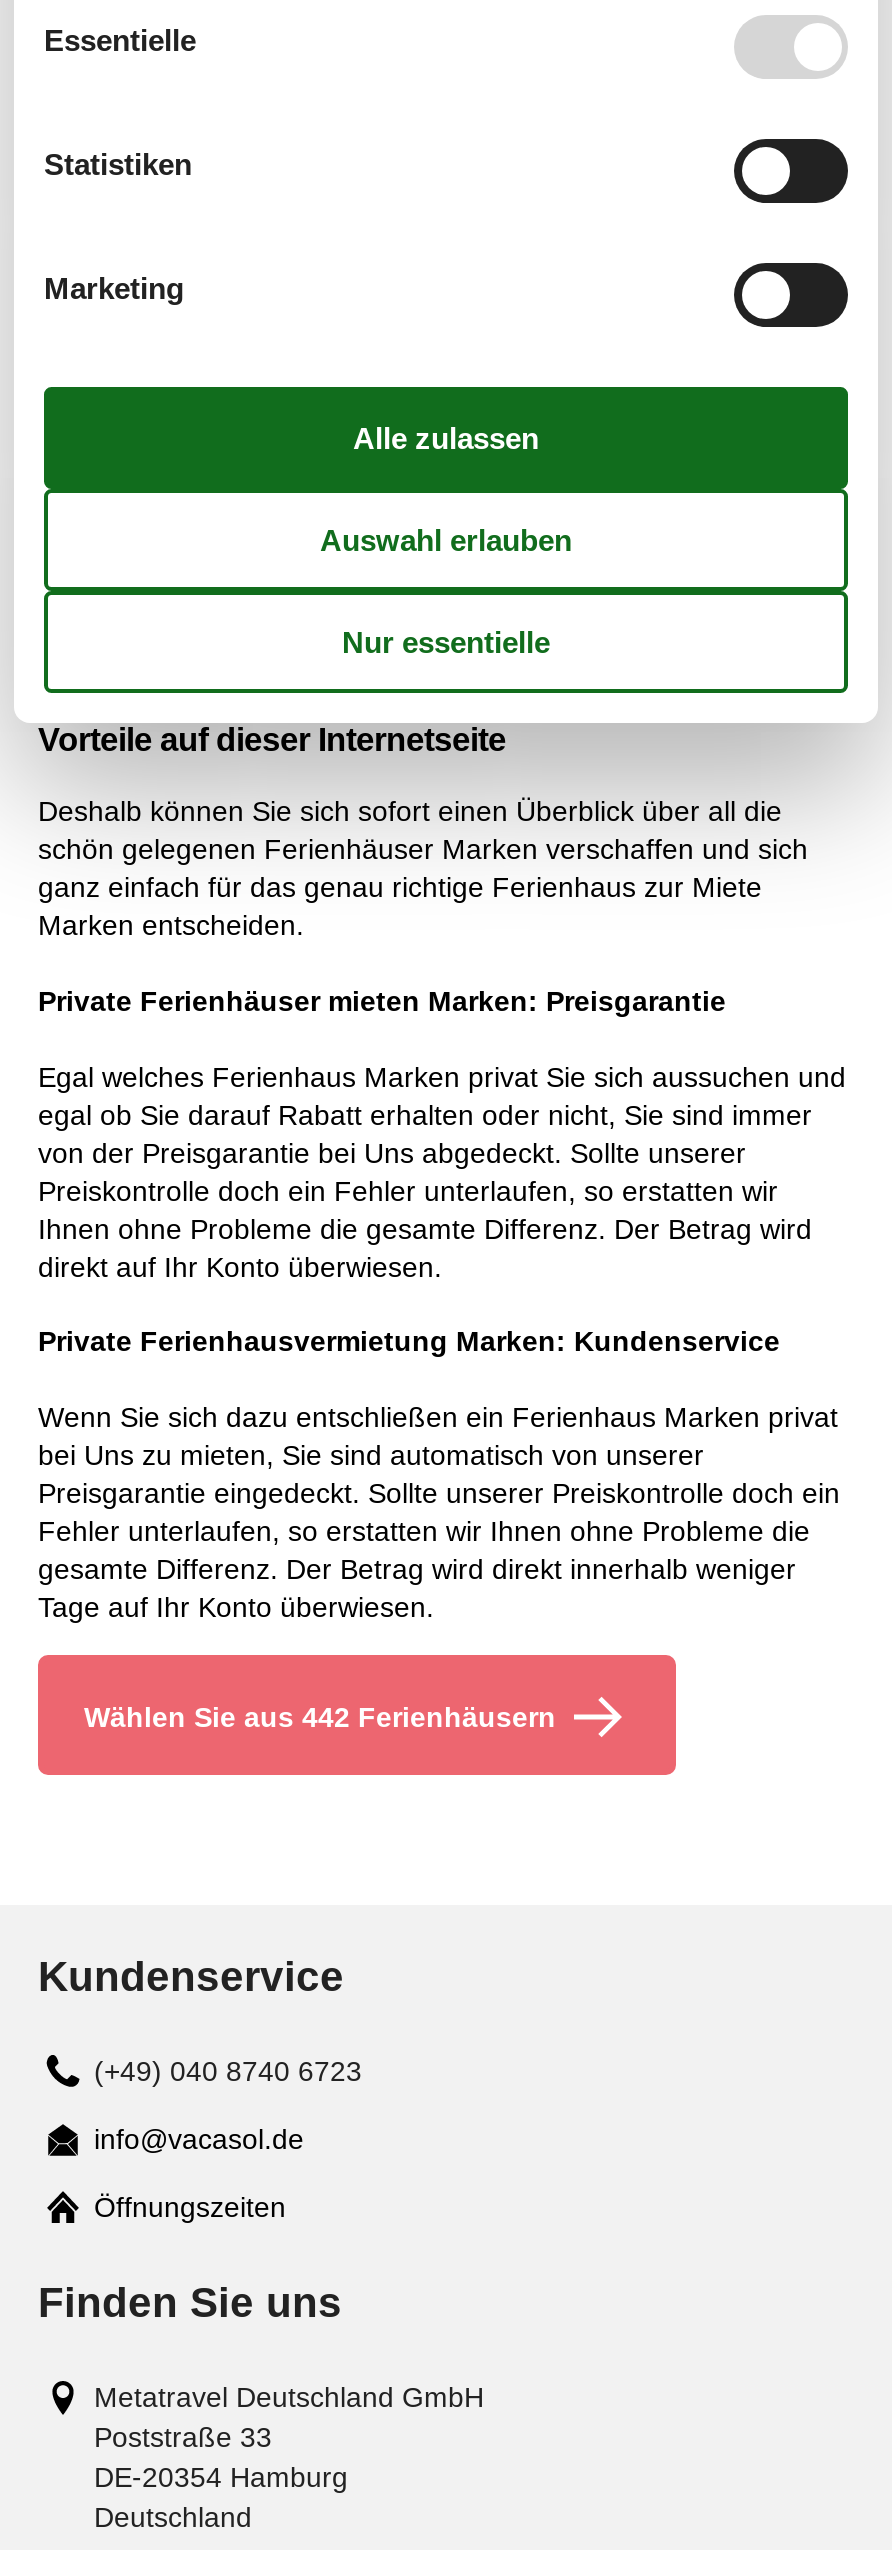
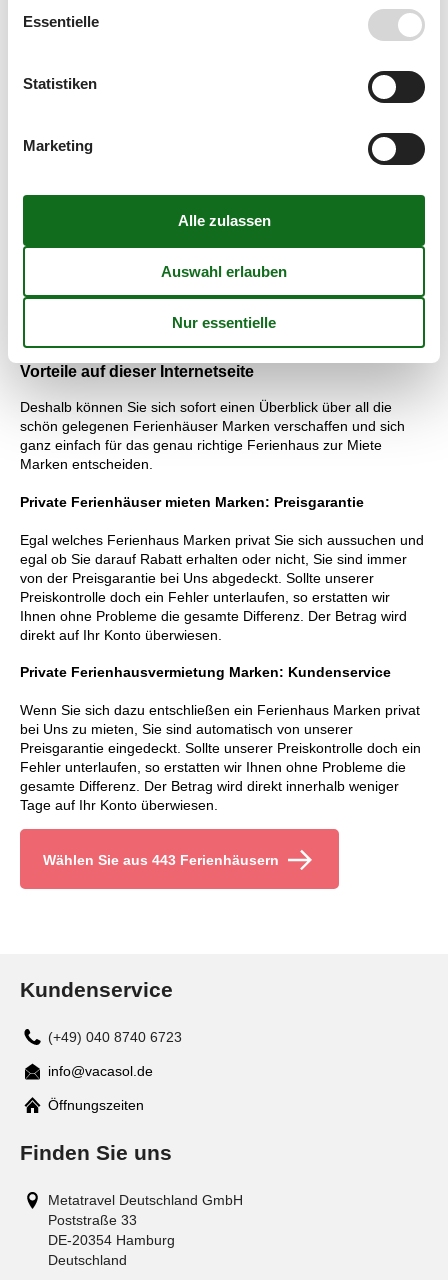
- Wählen Sie aus 442 Ferienhäusern
+ Wählen Sie aus 443 Ferienhäusern
